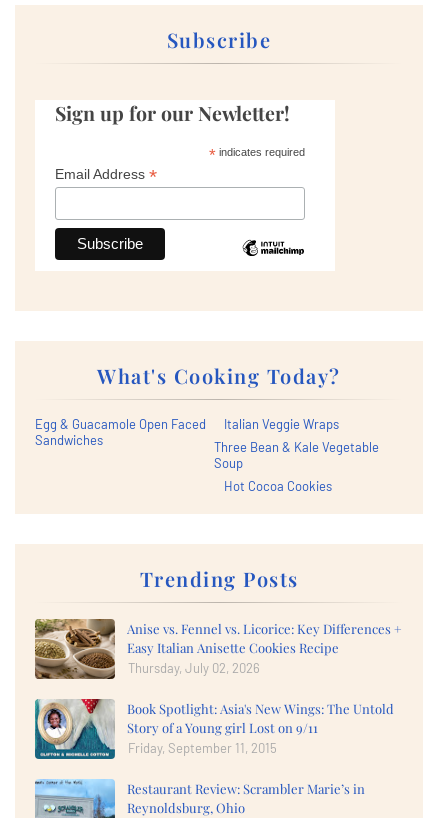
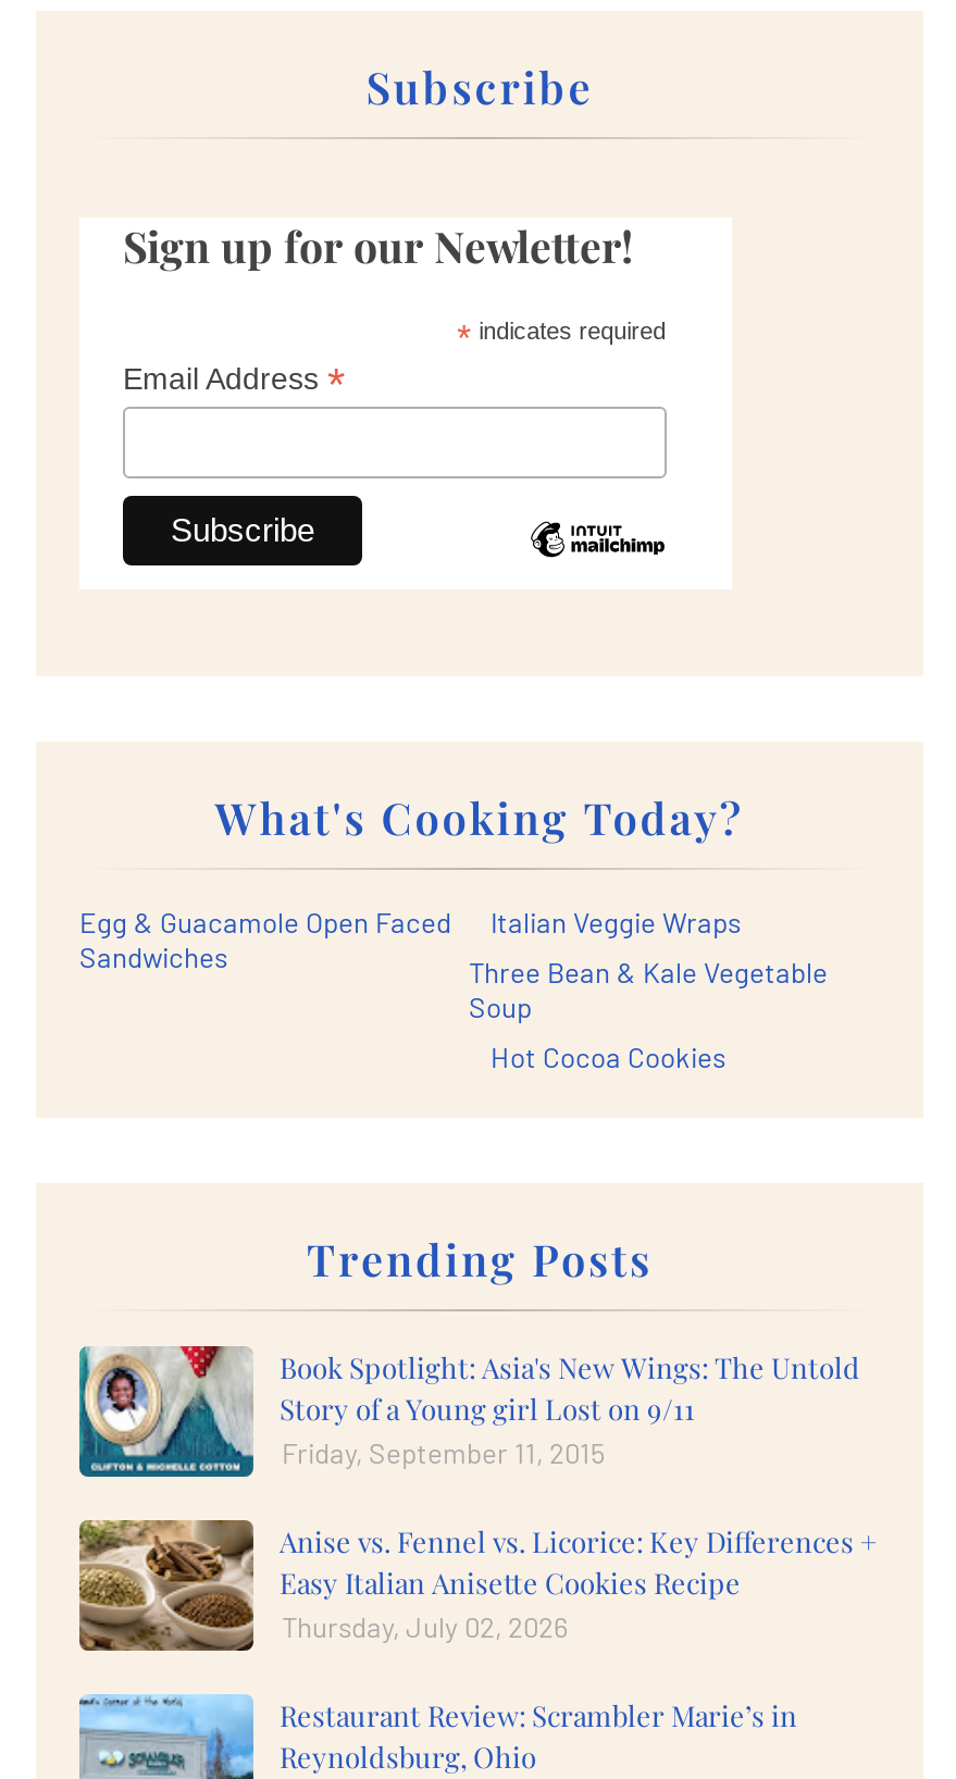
moved down: [image] | Anise vs. Fennel vs. Licorice: Key Differences + | Easy Italian Anisette Cookies Recipe | Thursday, July 02, 2026

moved up: [image] | Book Spotlight: Asia's New Wings: The Untold | Story of a Young girl Lost on 9/11 | Friday, September 11, 2015
